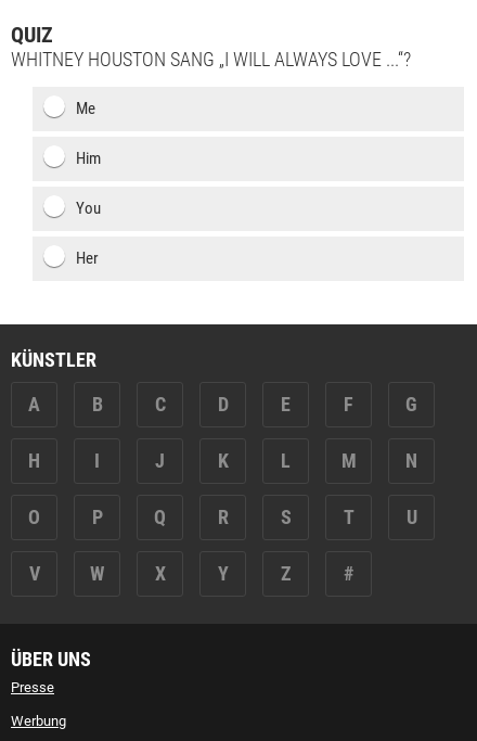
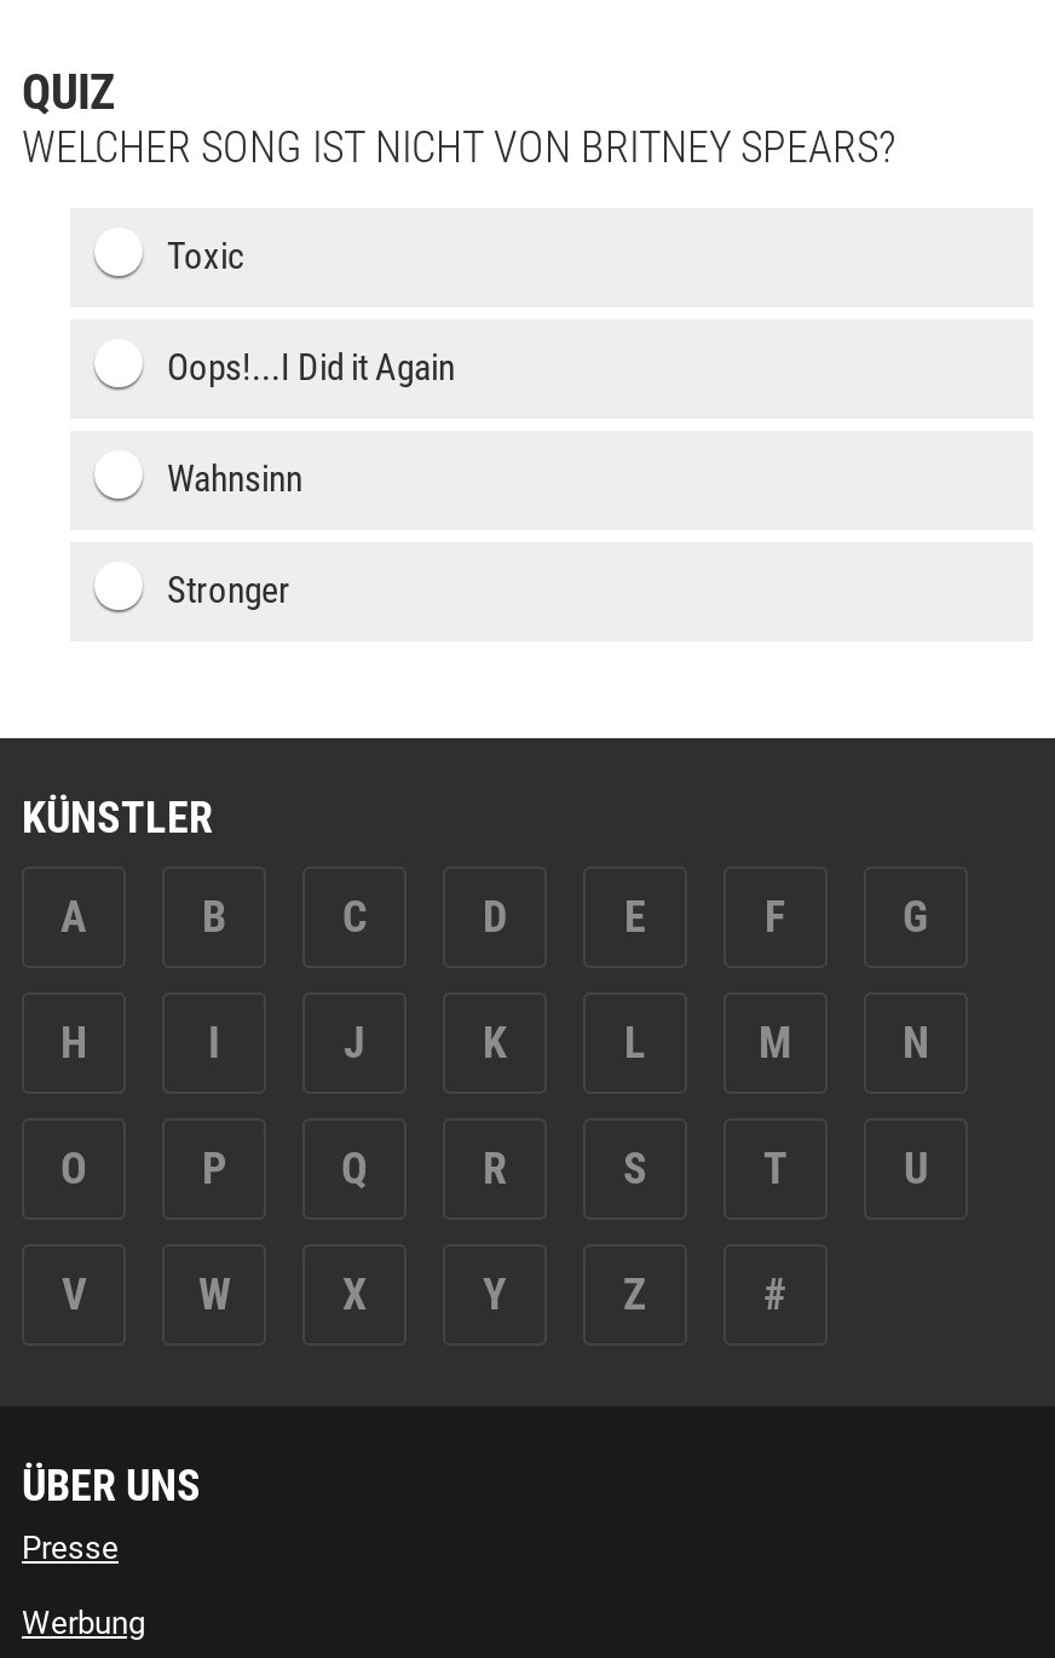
- WHITNEY HOUSTON SANG „I WILL ALWAYS LOVE ...“?
+ WELCHER SONG IST NICHT VON BRITNEY SPEARS?

- Me
+ Toxic

- Him
+ Oops!...I Did it Again

- You
+ Wahnsinn

- Her
+ Stronger
